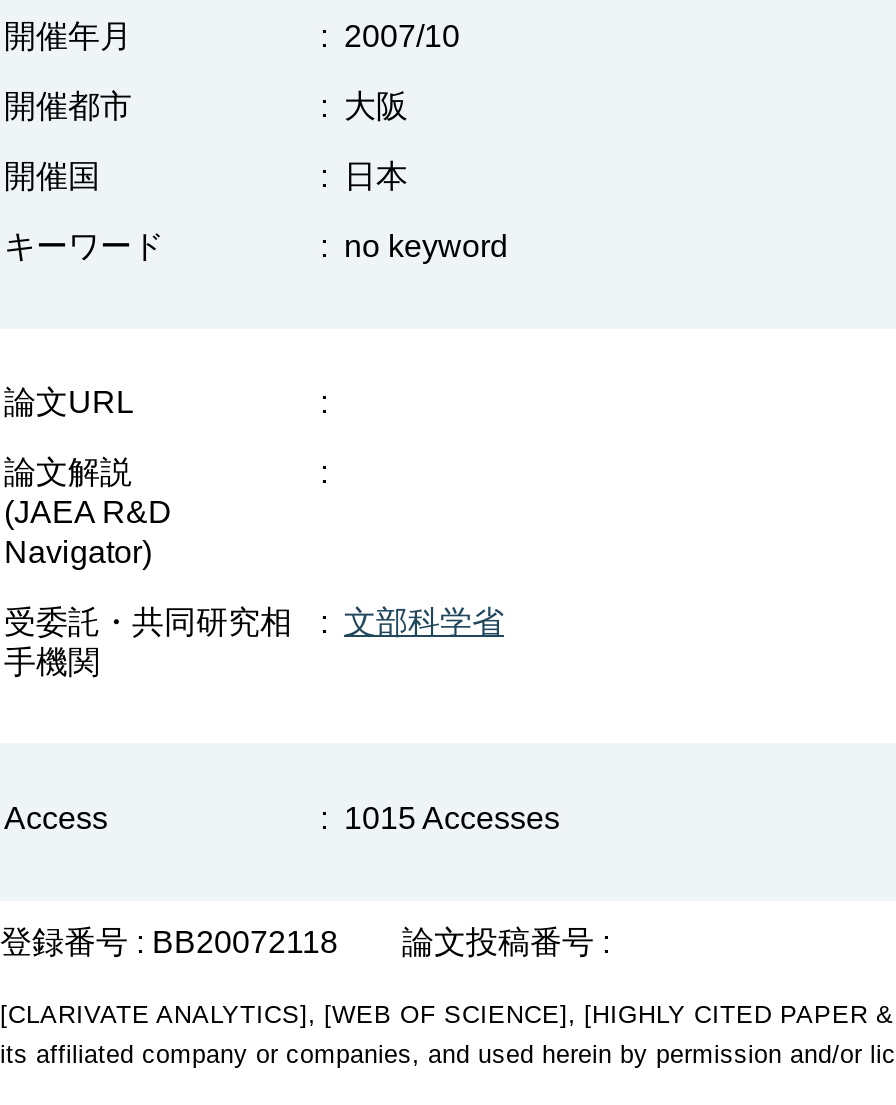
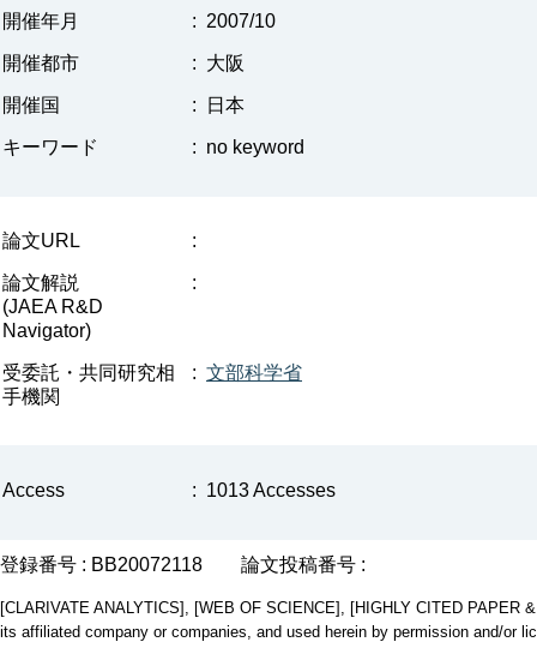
- : 1015 Accesses
+ : 1013 Accesses
